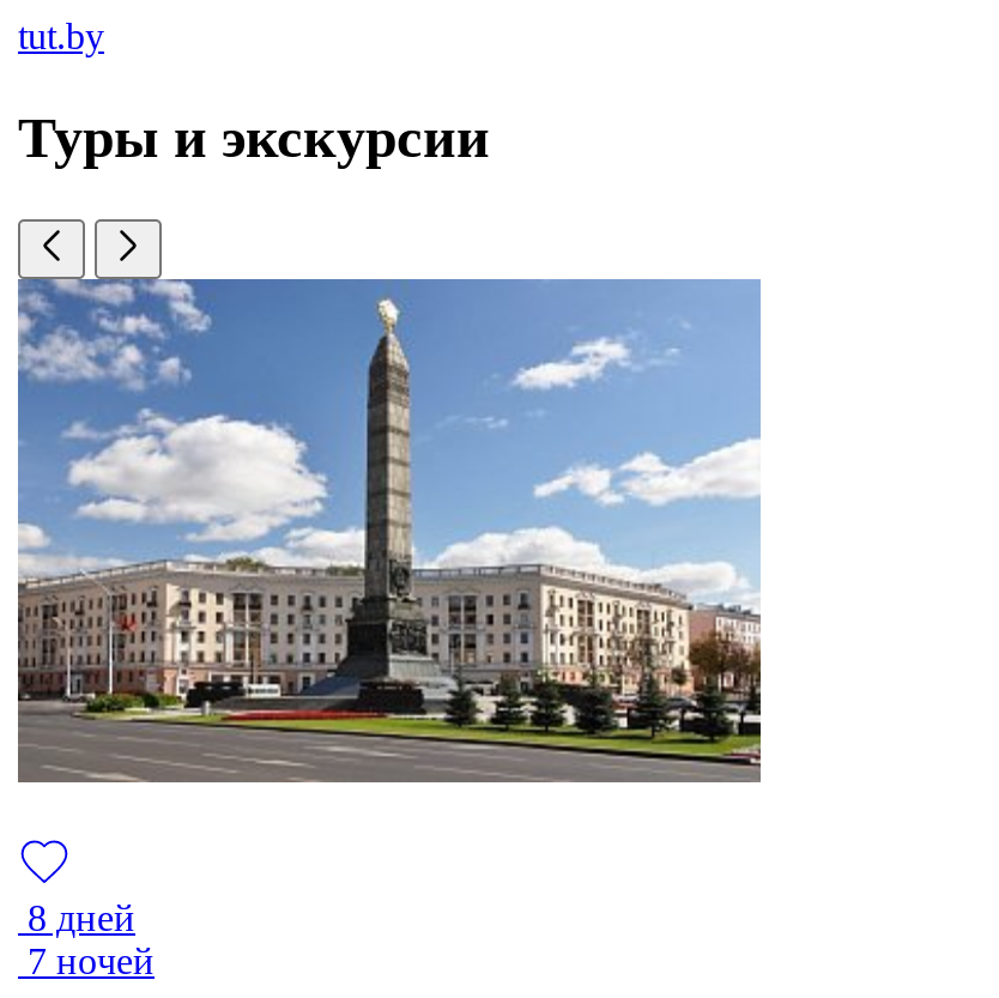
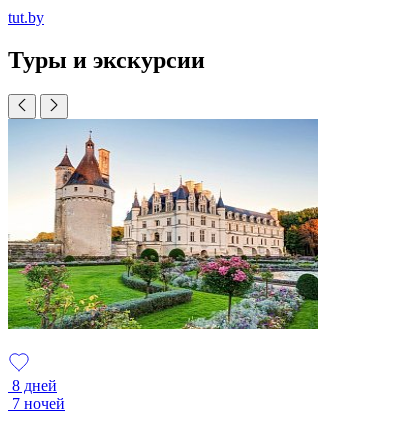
- [image]
+ [image]
